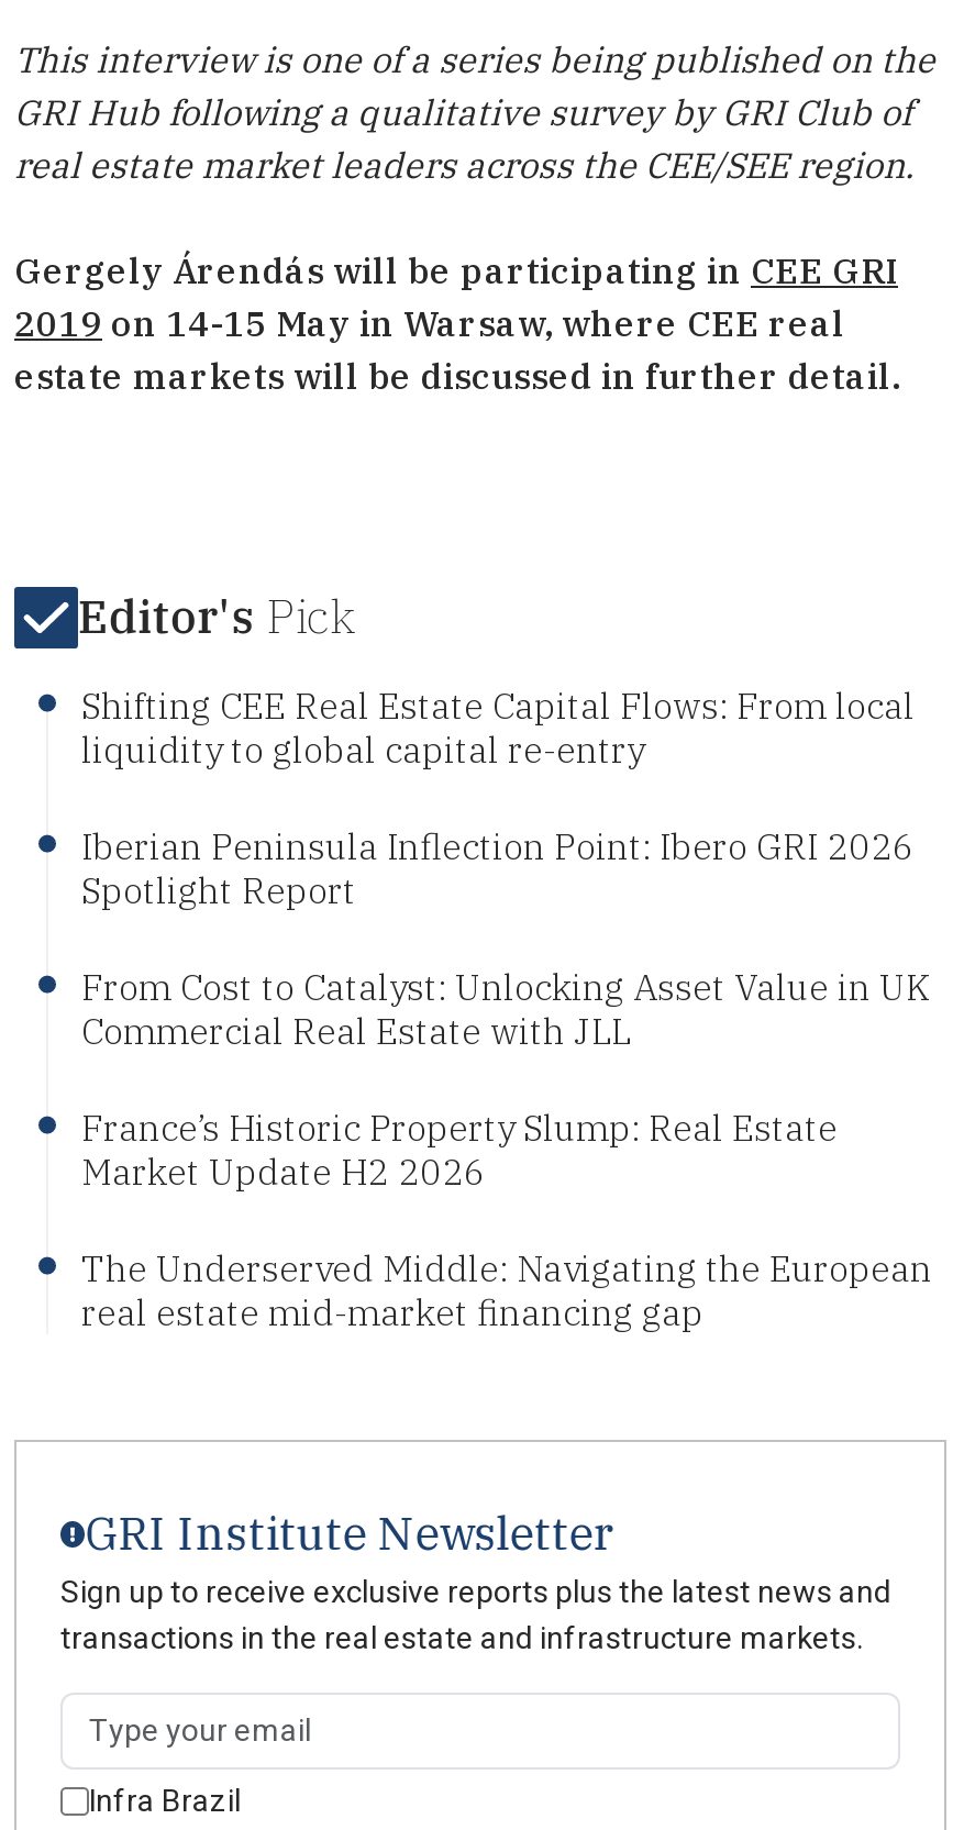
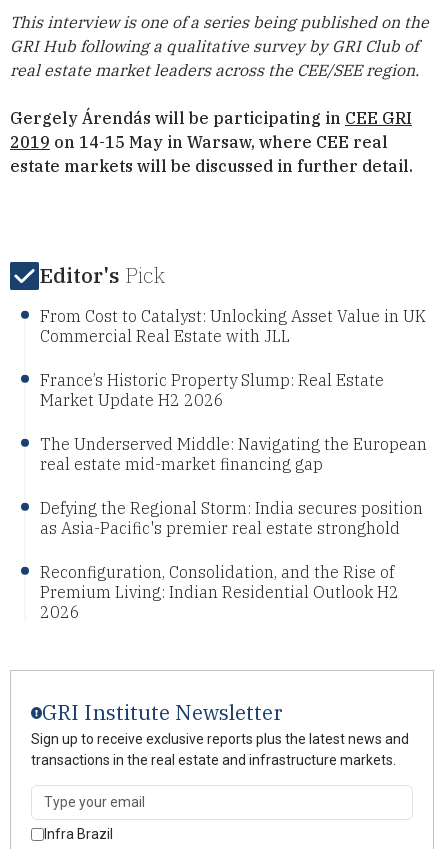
- Shifting CEE Real Estate Capital Flows: From local
- liquidity to global capital re-entry
- Iberian Peninsula Inflection Point: Ibero GRI 2026
- Spotlight Report

moved up: From Cost to Catalyst: Unlocking Asset Value in UK | Commercial Real Estate with JLL | France’s Historic Property Slump: Real Estate | Market Update H2 2026 | The Underserved Middle: Navigating the European | real estate mid-market financing gap

+ Defying the Regional Storm: India secures position
+ as Asia-Pacific's premier real estate stronghold
+ Reconfiguration, Consolidation, and the Rise of
+ Premium Living: Indian Residential Outlook H2
+ 2026
